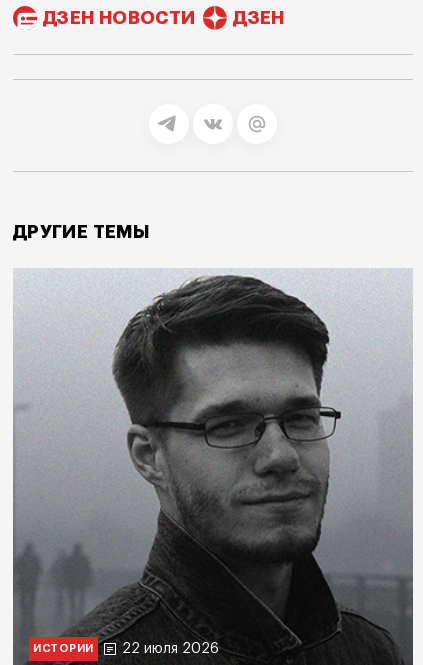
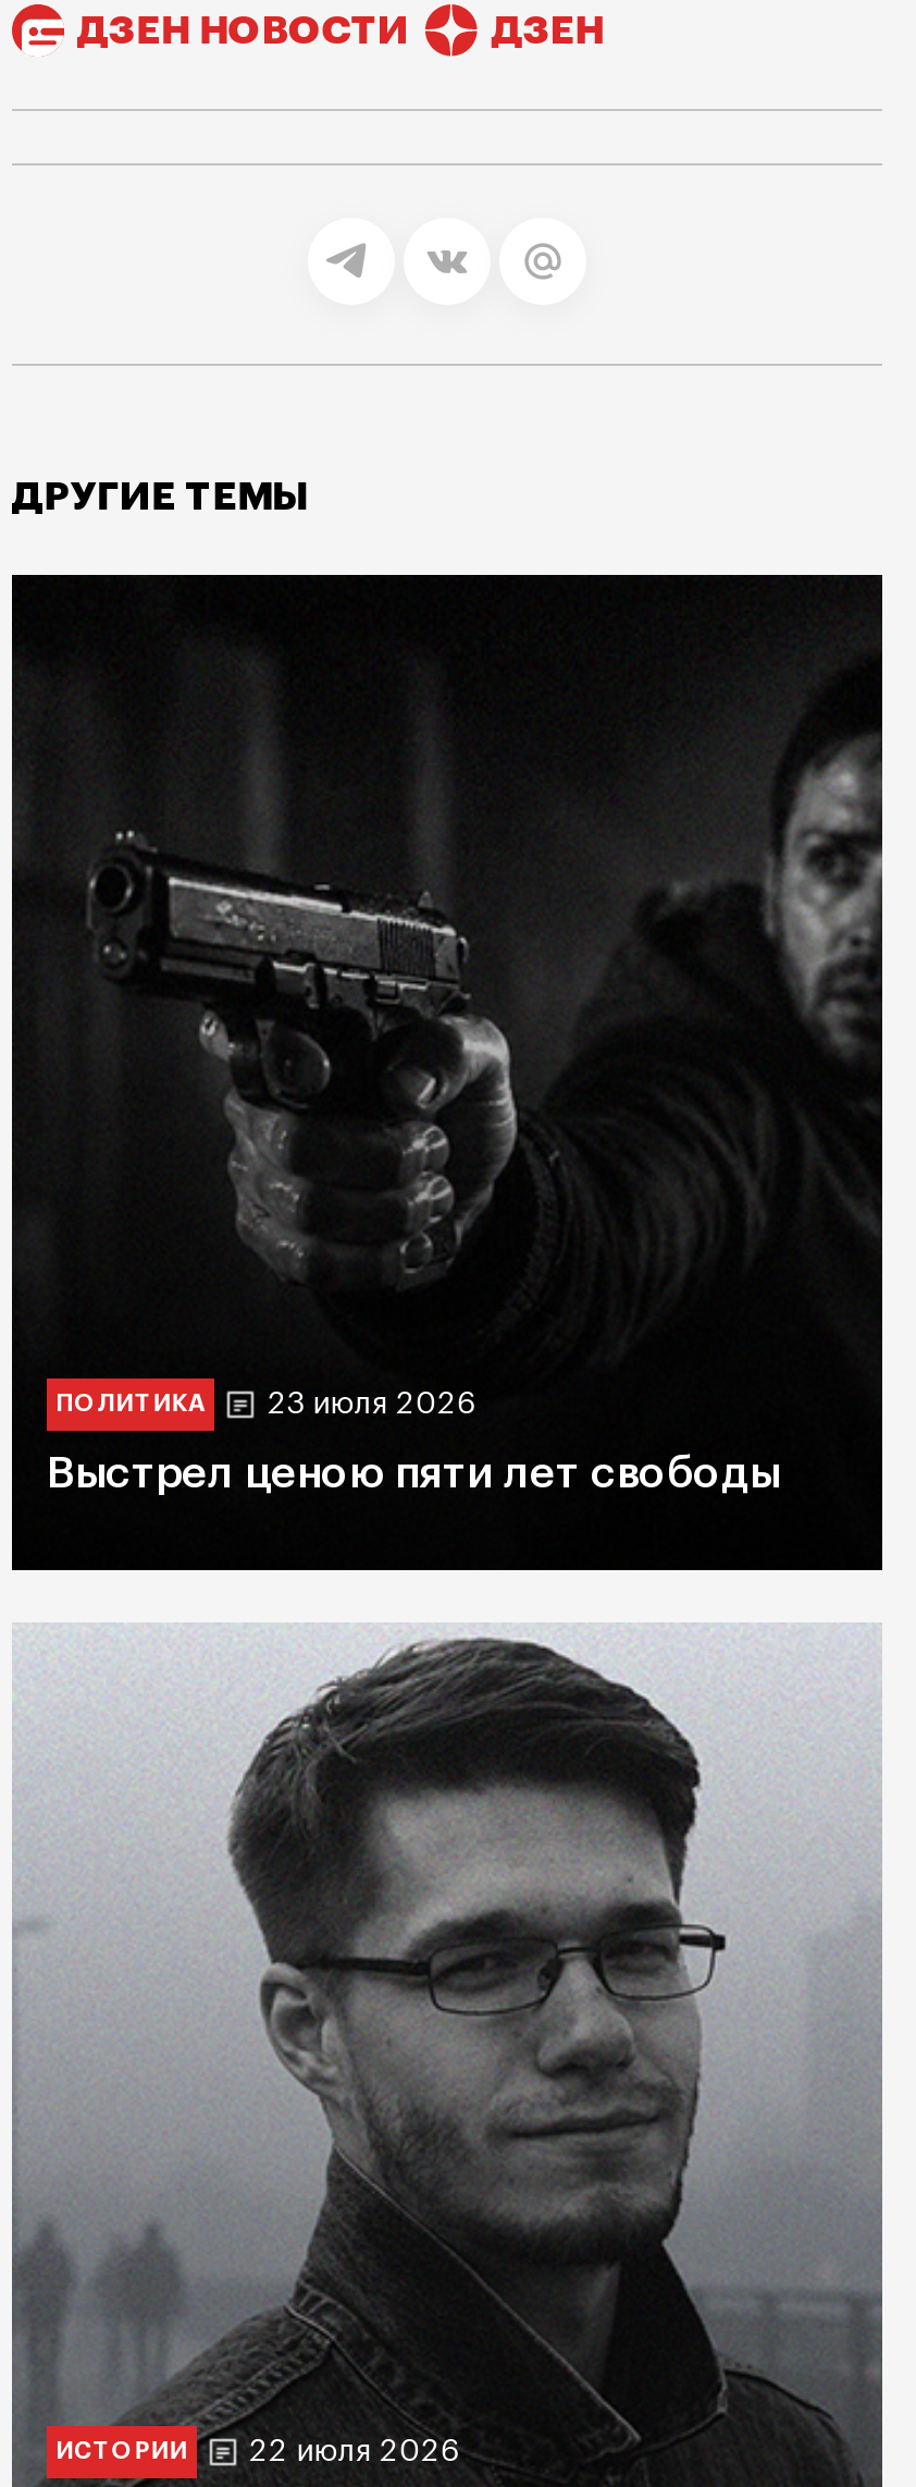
+ [image]
+ ПОЛИТИКА
+ 23 июля 2026
+ Выстрел ценою пяти лет свободы
